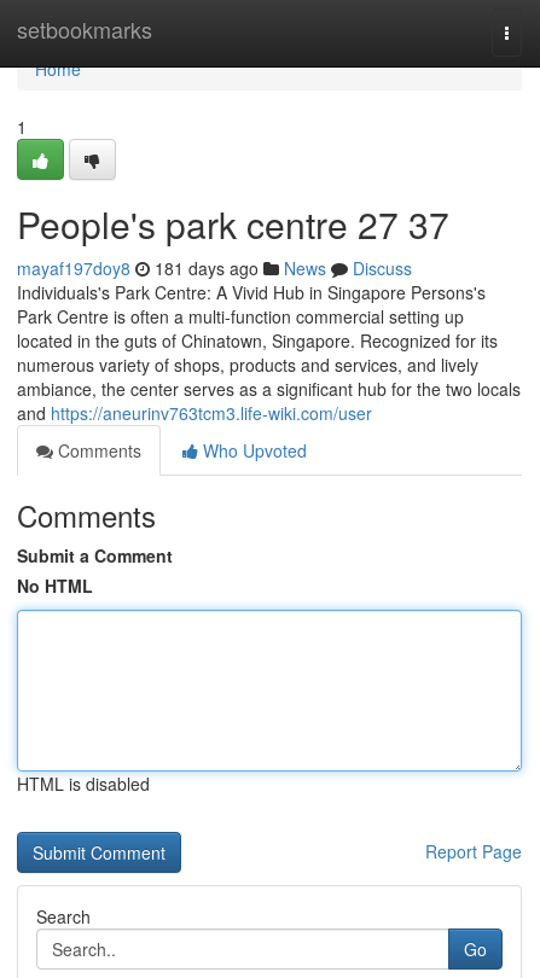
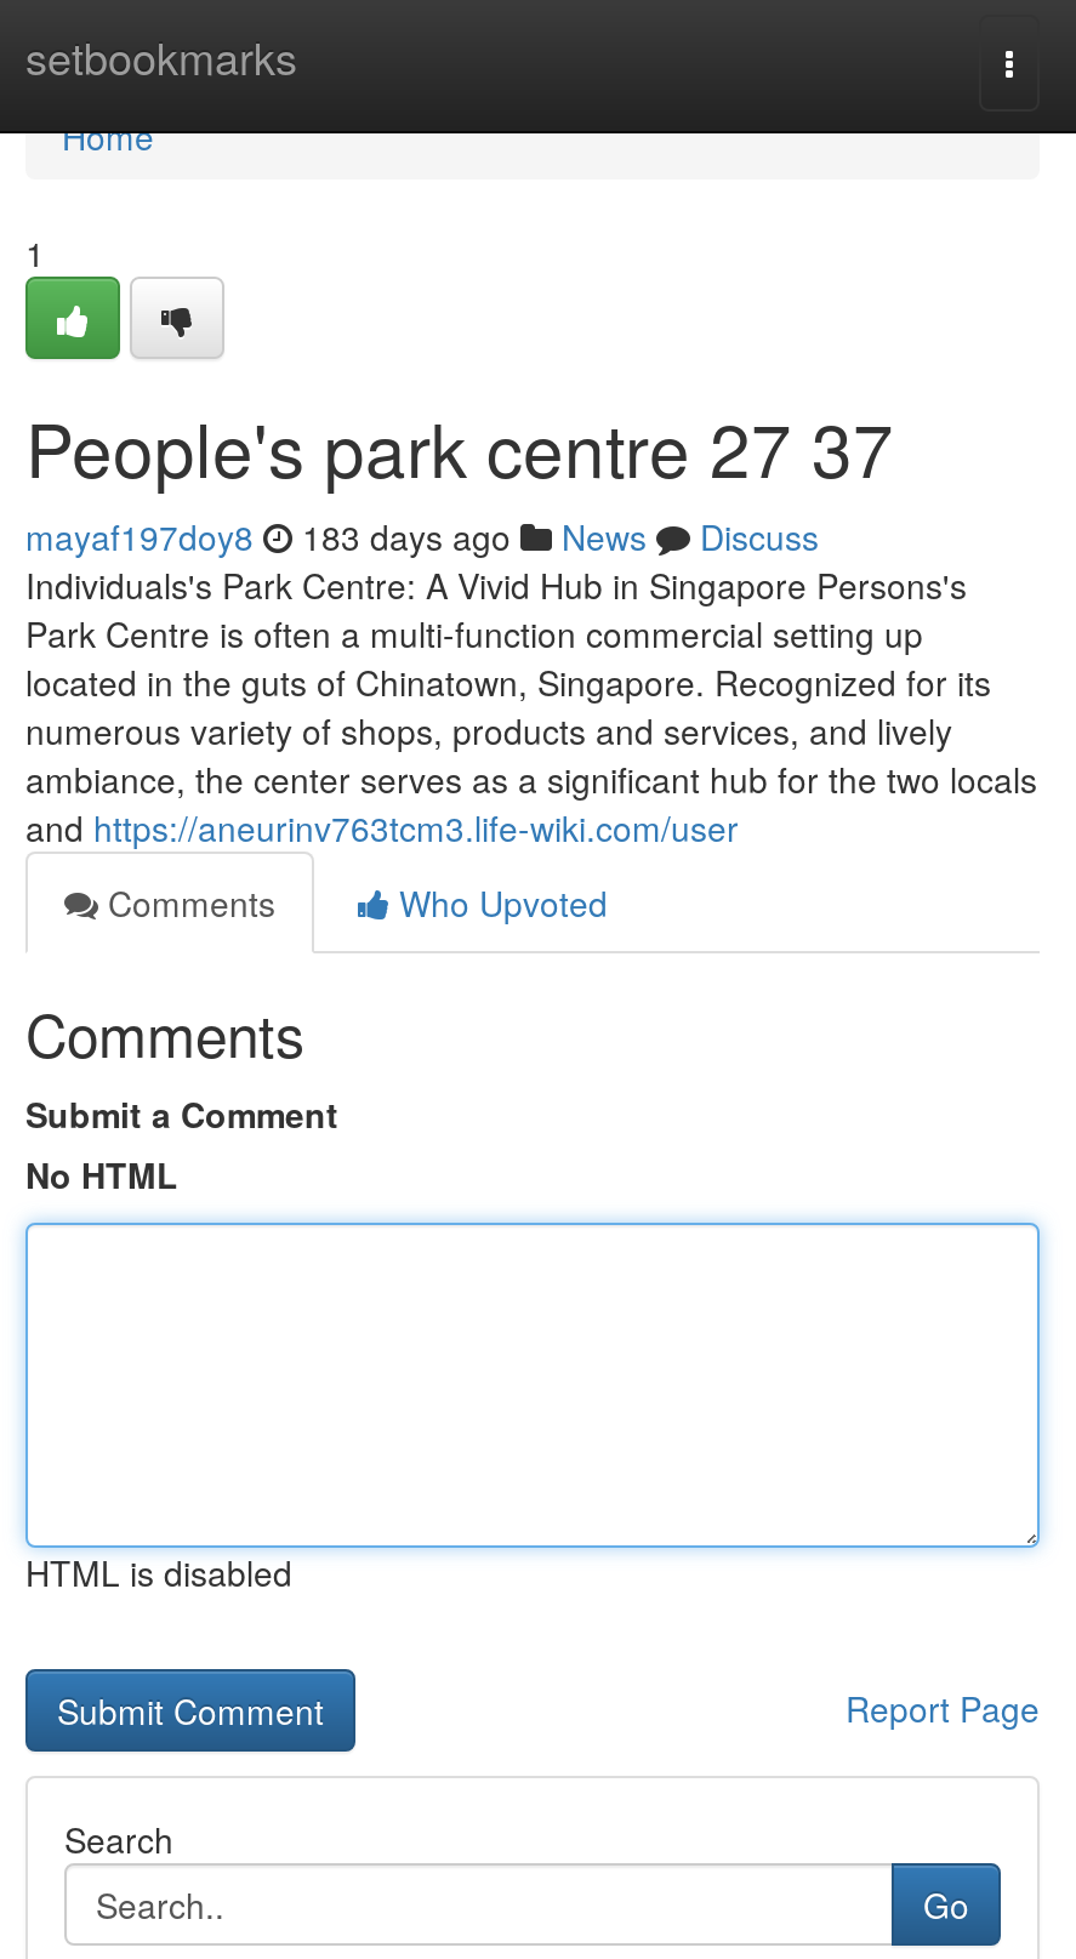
- mayaf197doy8 181 days ago News Discuss
+ mayaf197doy8 183 days ago News Discuss
